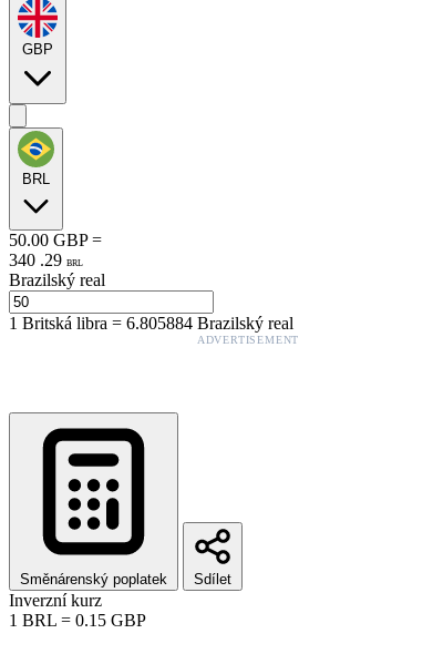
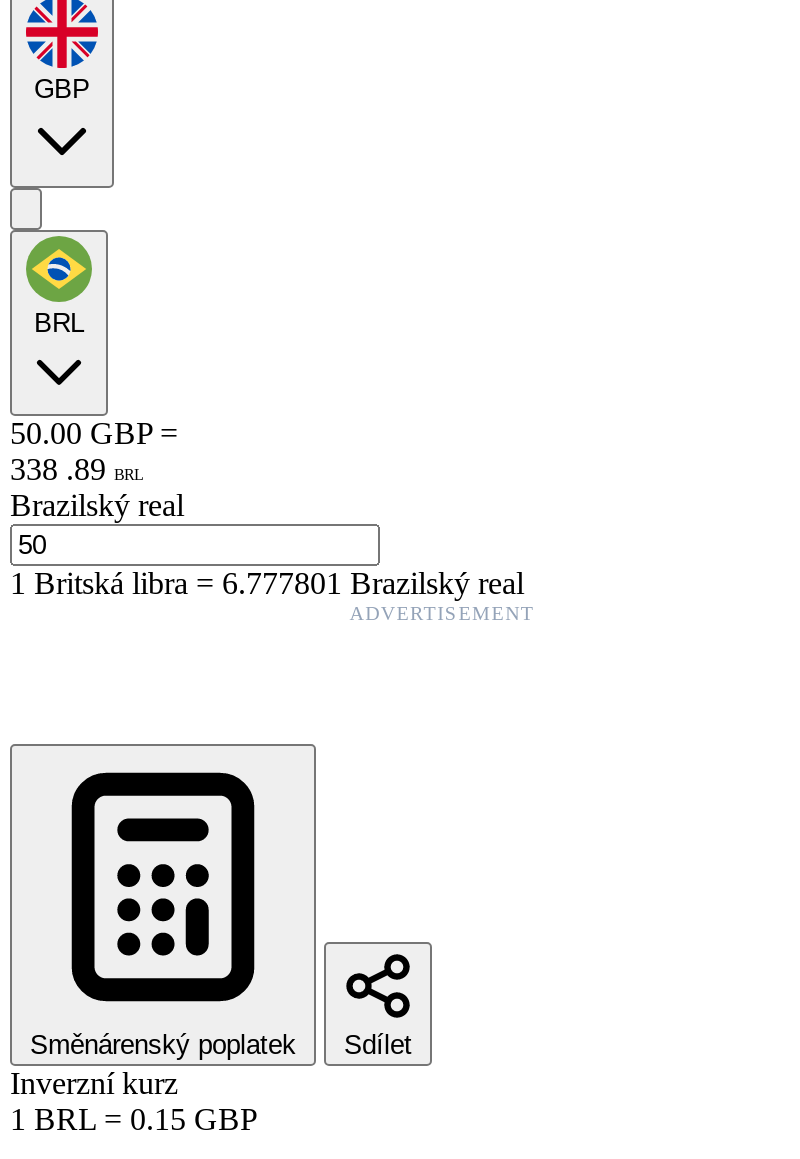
- 340 . 29 BRL
+ 338 . 89 BRL

- 1Britská libra=6.805884 Brazilský real
+ 1Britská libra=6.777801 Brazilský real
